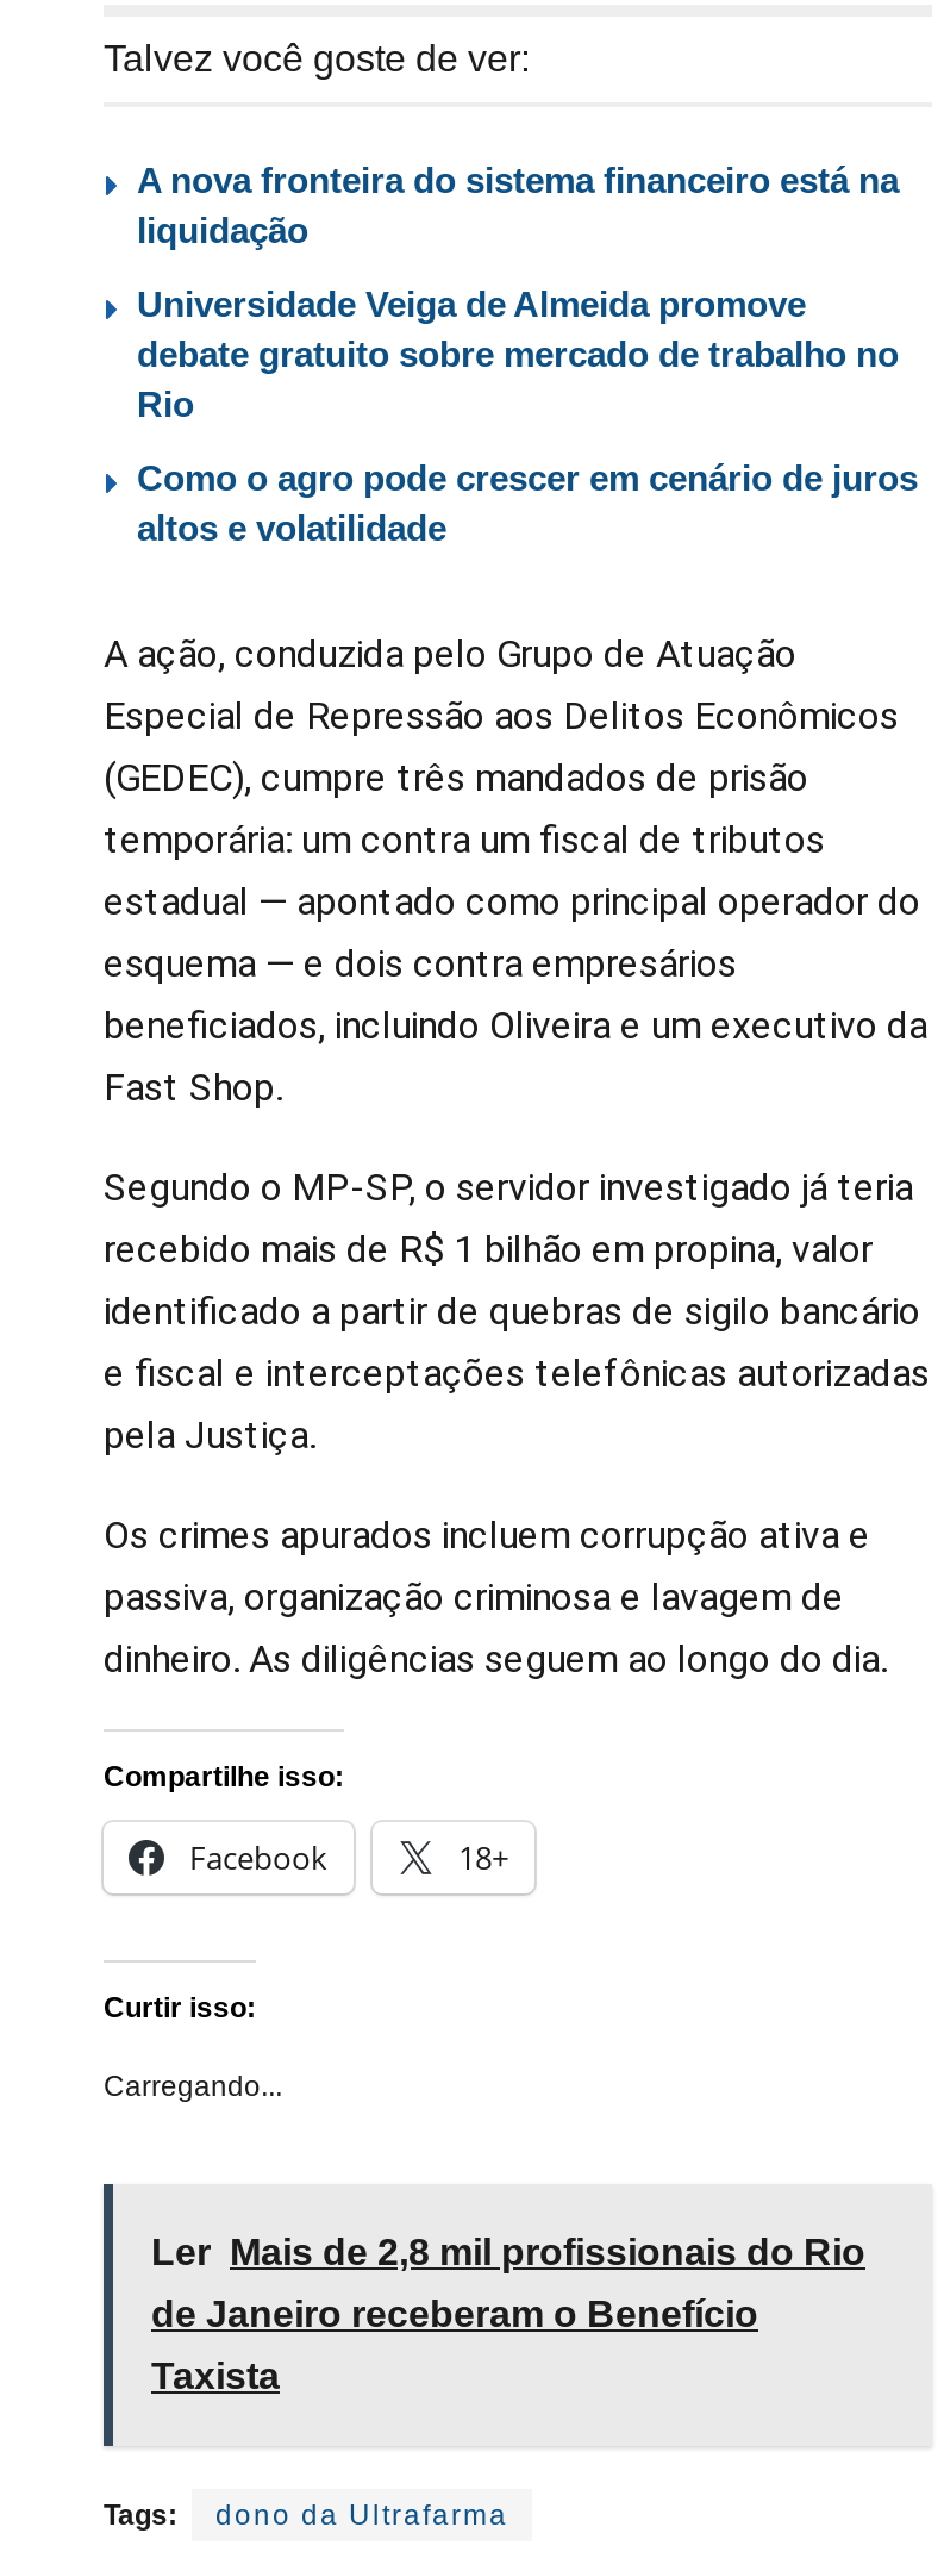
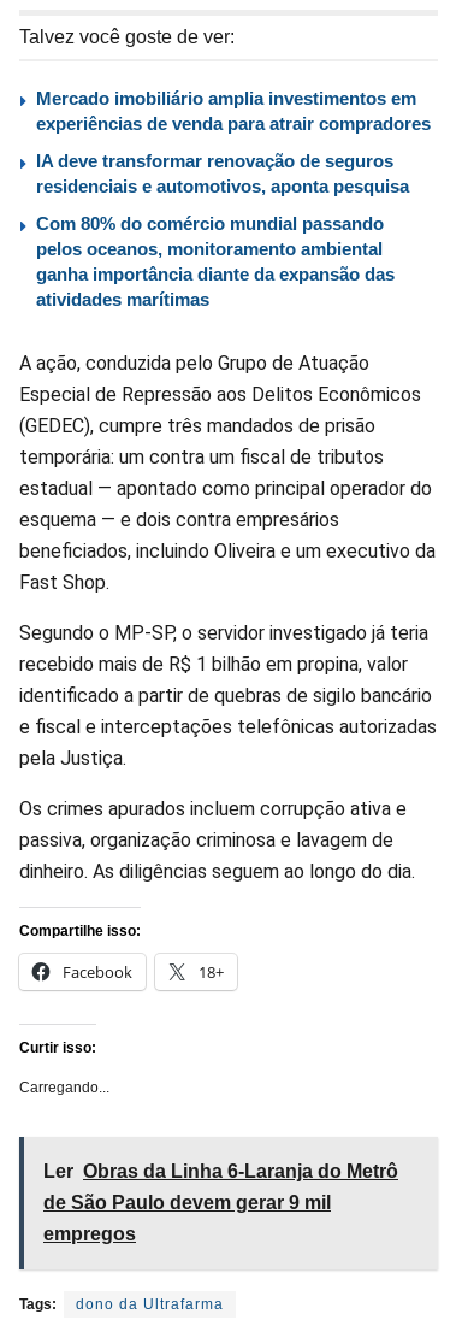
- A nova fronteira do sistema financeiro está na
- liquidação
+ Mercado imobiliário amplia investimentos em
+ experiências de venda para atrair compradores

- Universidade Veiga de Almeida promove
- debate gratuito sobre mercado de trabalho no
- Rio
+ IA deve transformar renovação de seguros
+ residenciais e automotivos, aponta pesquisa

- Como o agro pode crescer em cenário de juros
- altos e volatilidade
+ Com 80% do comércio mundial passando
+ pelos oceanos, monitoramento ambiental
+ ganha importância diante da expansão das
+ atividades marítimas

- Ler Mais de 2,8 mil profissionais do Rio
+ Ler Obras da Linha 6-Laranja do Metrô

- de Janeiro receberam o Benefício
+ de São Paulo devem gerar 9 mil

- Taxista
+ empregos
